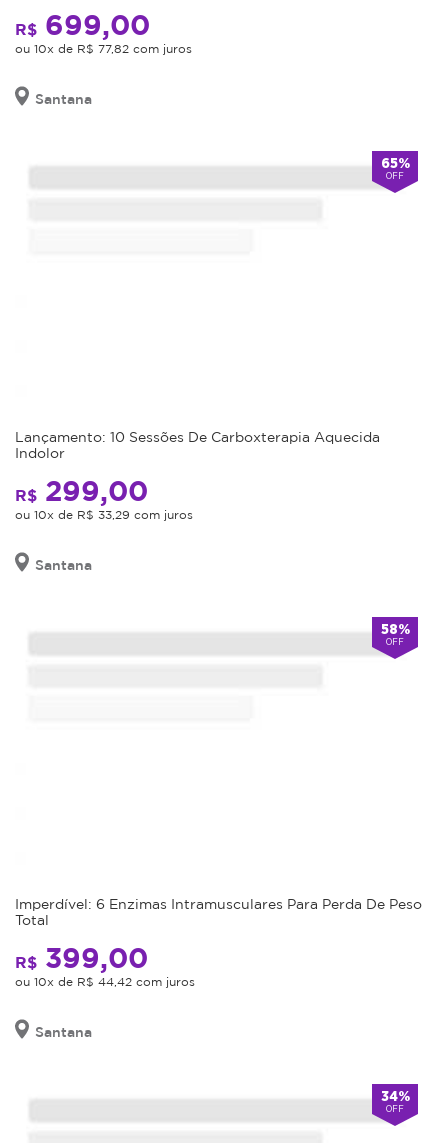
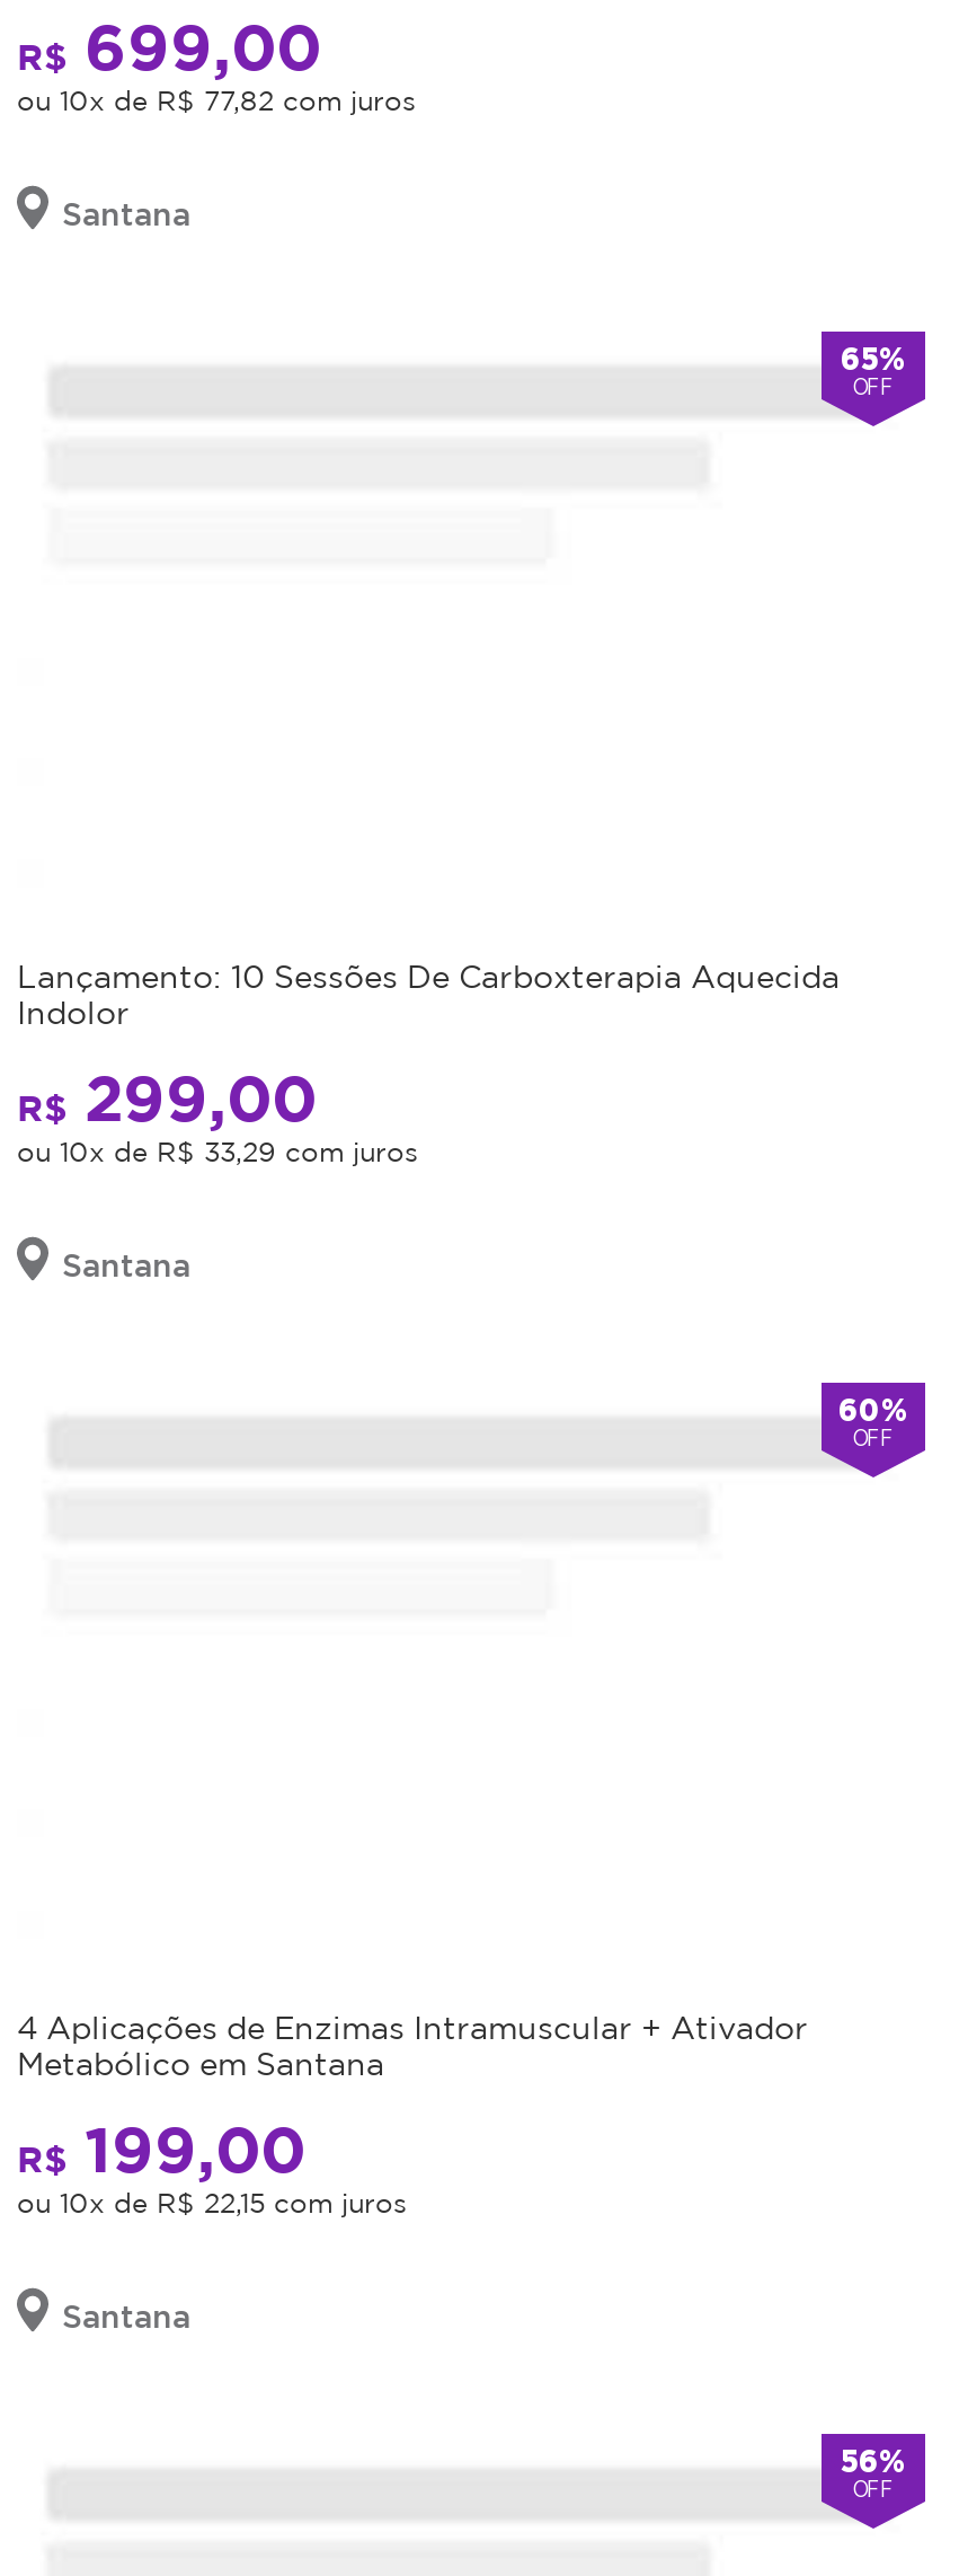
- 58%
+ 60%

- Imperdível: 6 Enzimas Intramusculares Para Perda De Peso
- Total
+ 4 Aplicações de Enzimas Intramuscular + Ativador
+ Metabólico em Santana

- R$399,00
- ou 10x de R$ 44,42 com juros
+ R$199,00
+ ou 10x de R$ 22,15 com juros

- 34%
+ 56%
